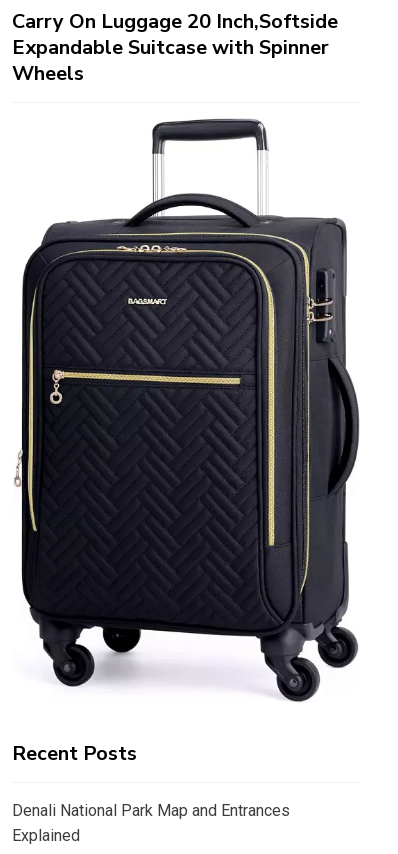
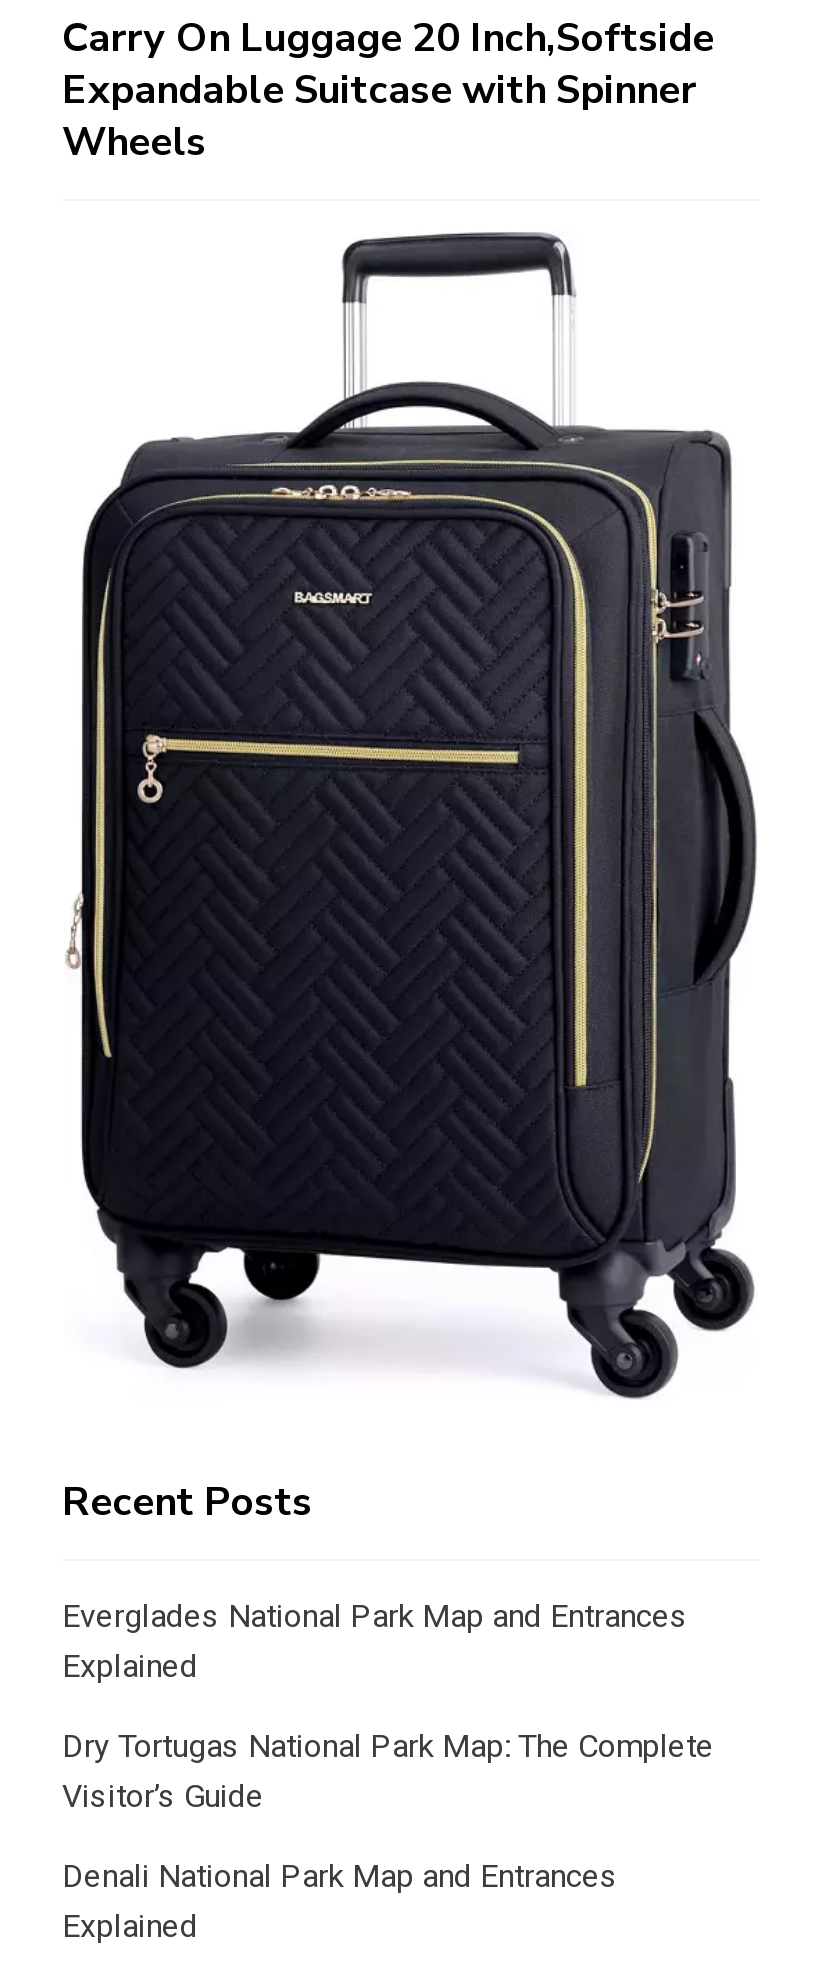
+ Everglades National Park Map and Entrances
+ Explained
+ Dry Tortugas National Park Map: The Complete
+ Visitor’s Guide
